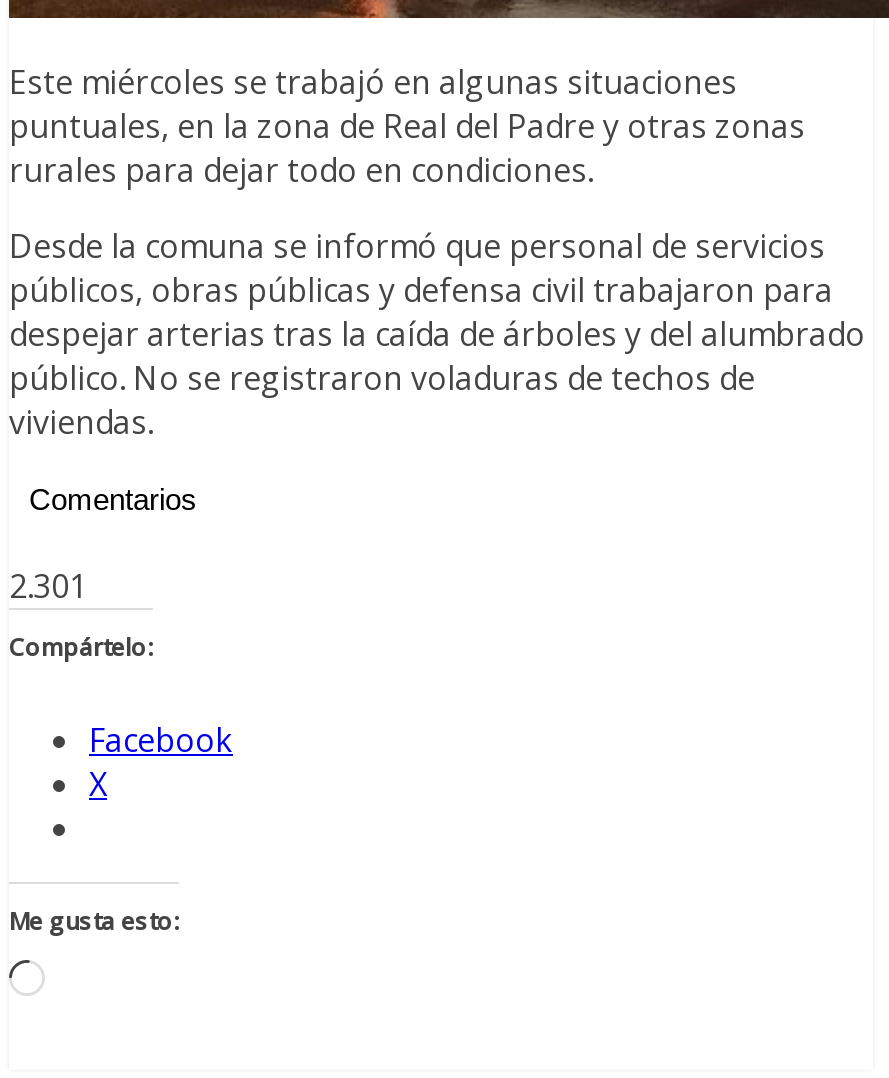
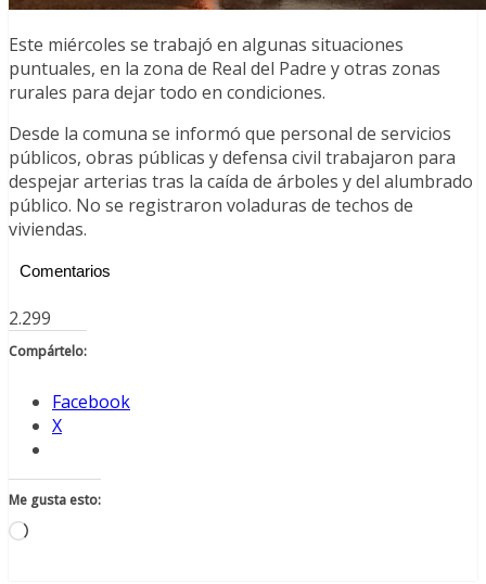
- 2.301
+ 2.299
